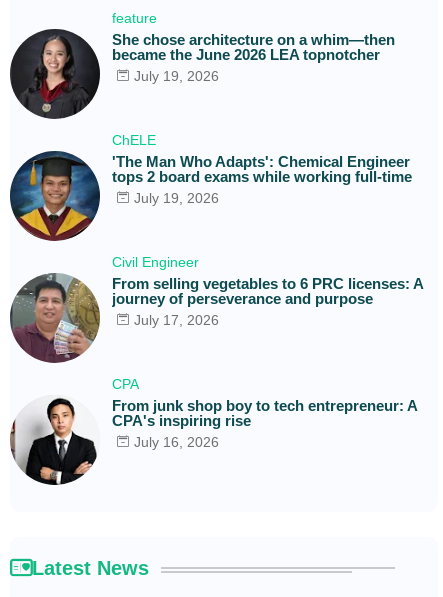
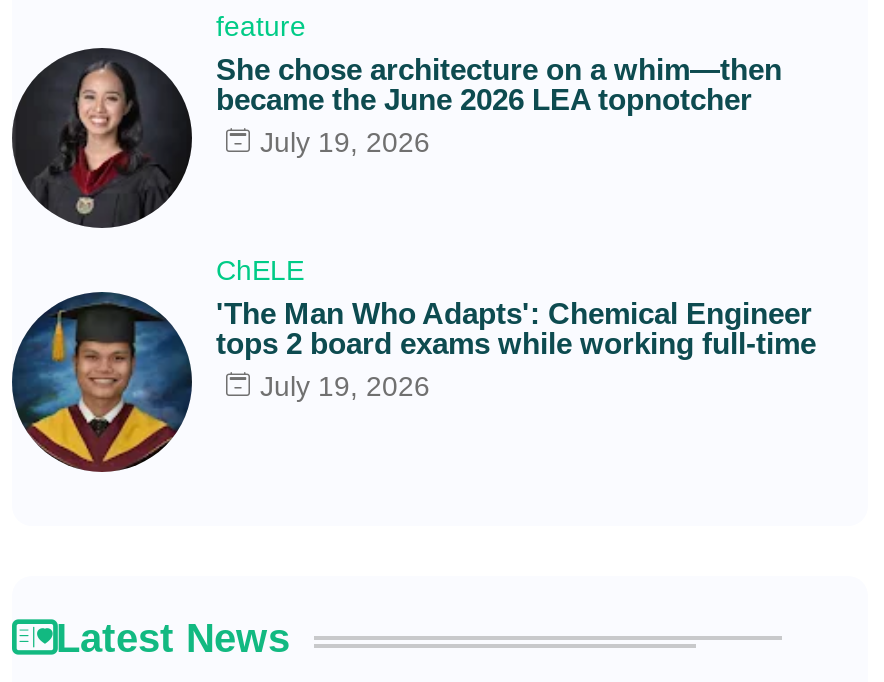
- [image]
- Civil Engineer
- From selling vegetables to 6 PRC licenses: A
- journey of perseverance and purpose
- July 17, 2026

- [image]
- CPA
- From junk shop boy to tech entrepreneur: A
- CPA's inspiring rise
- July 16, 2026
